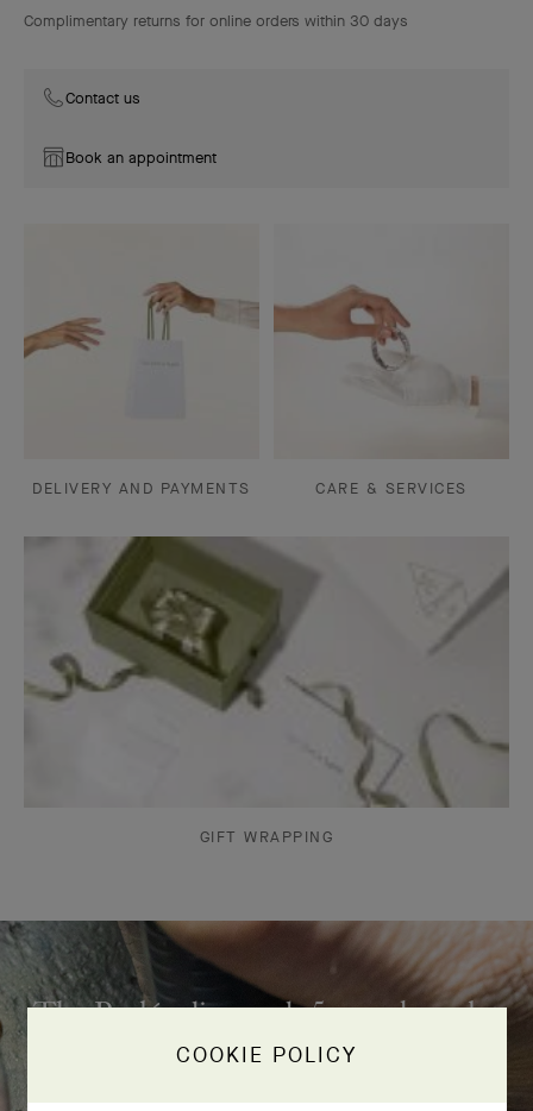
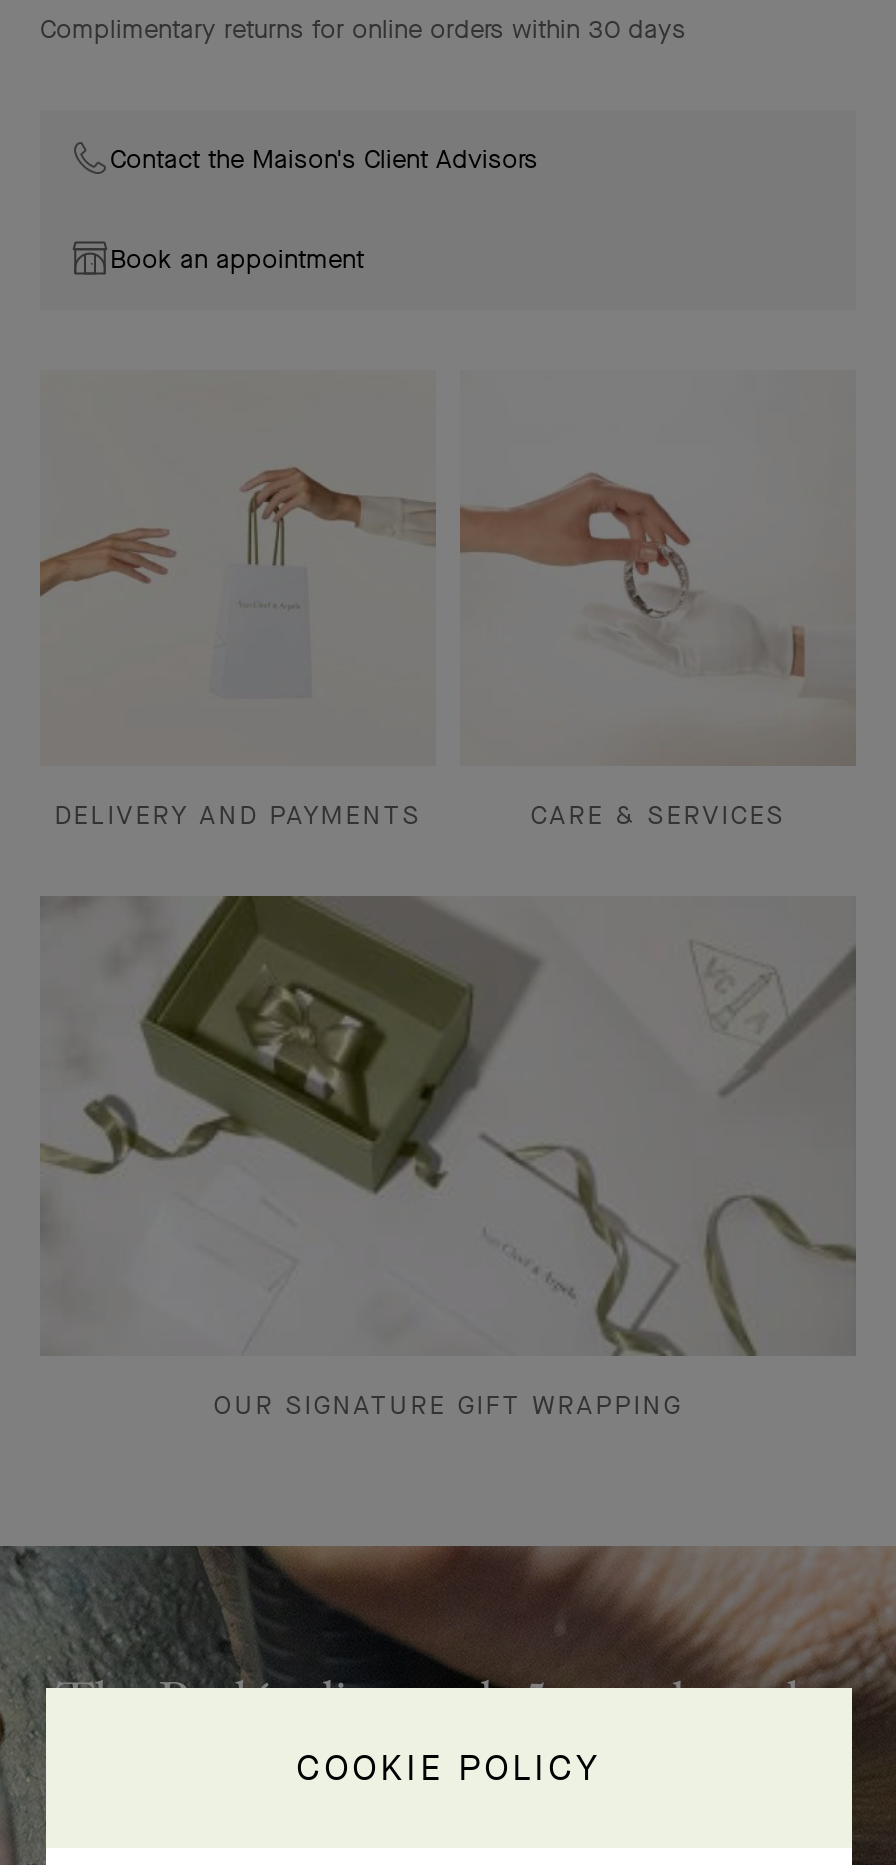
- Contact us
+ Contact the Maison's Client Advisors

- GIFT WRAPPING
+ OUR SIGNATURE GIFT WRAPPING
